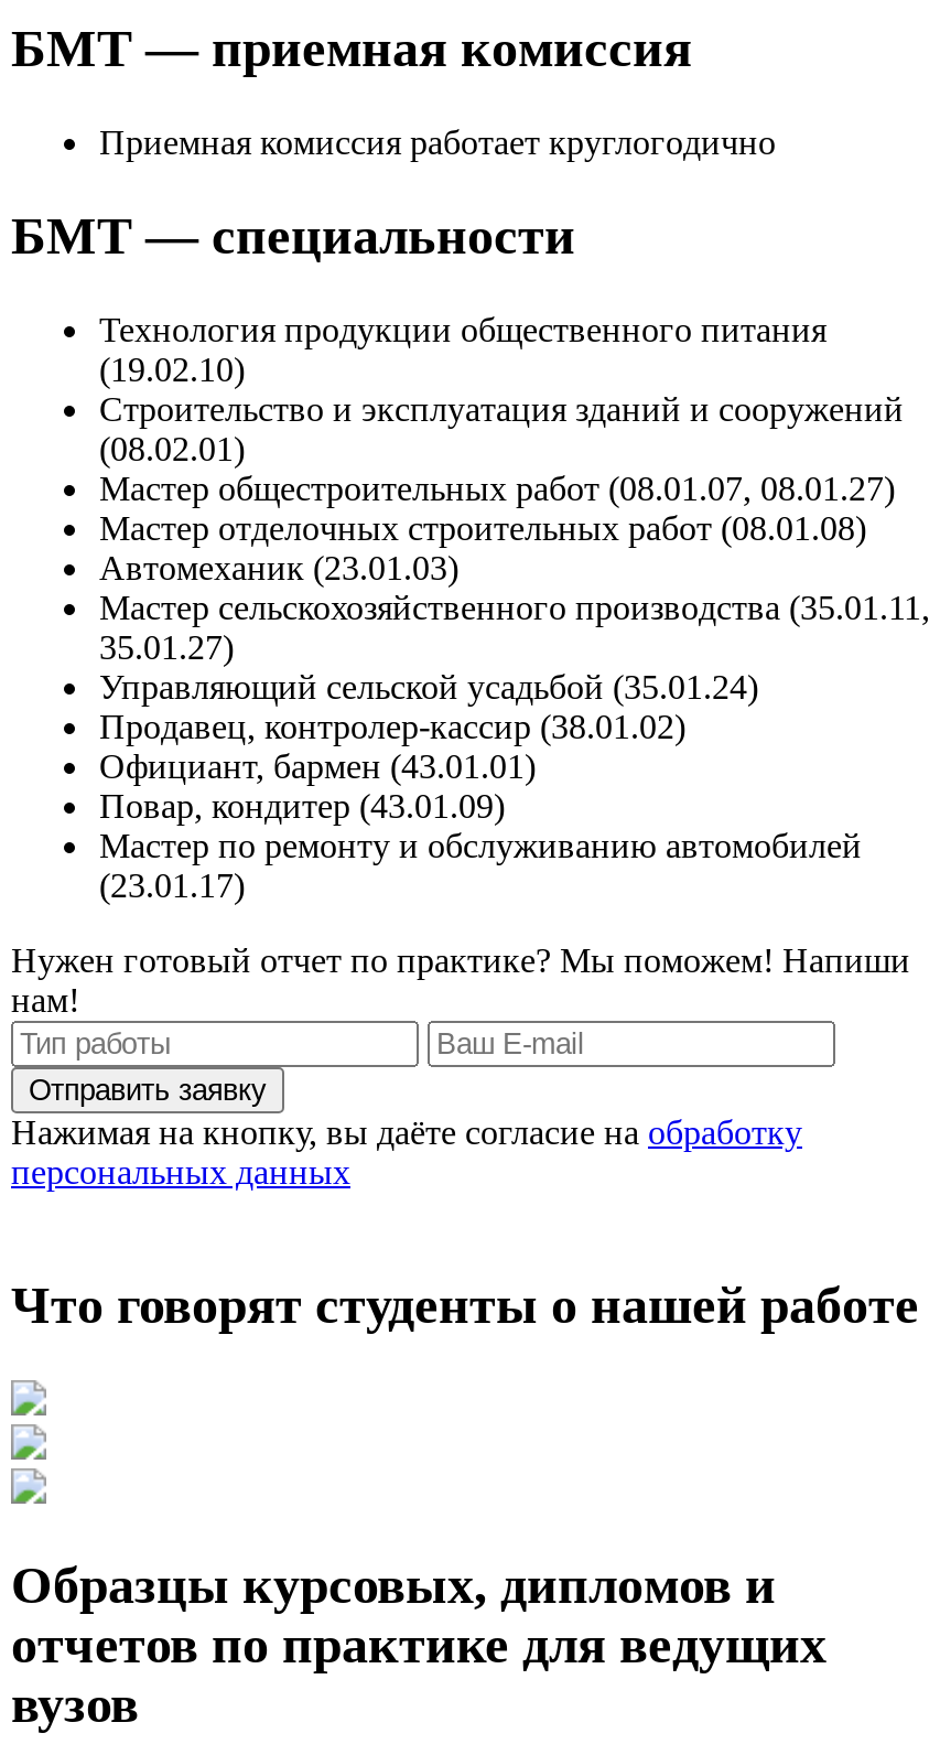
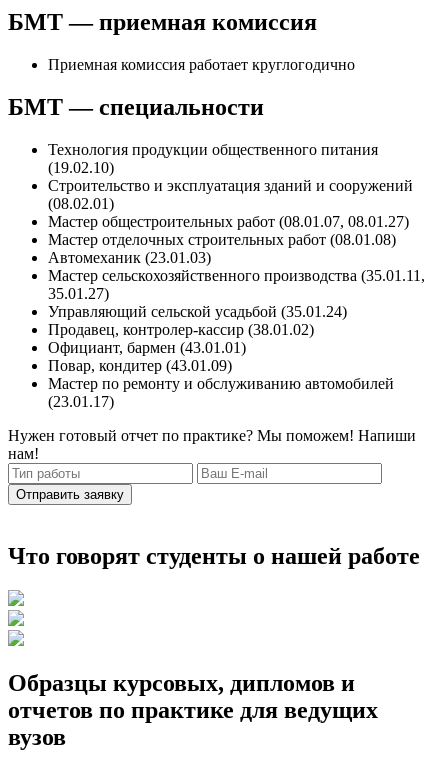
- Нажимая на кнопку, вы даёте согласие на обработку
- персональных данных
